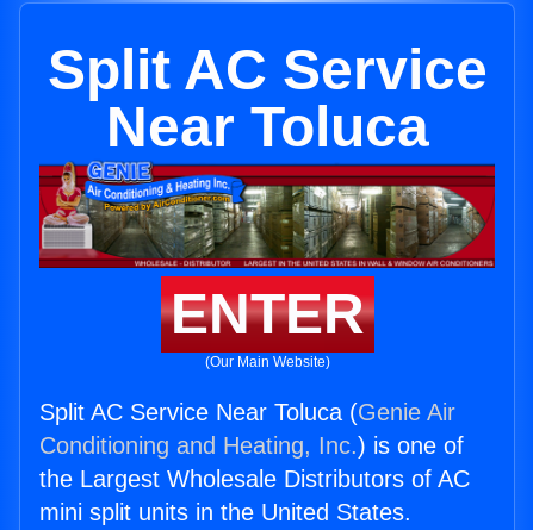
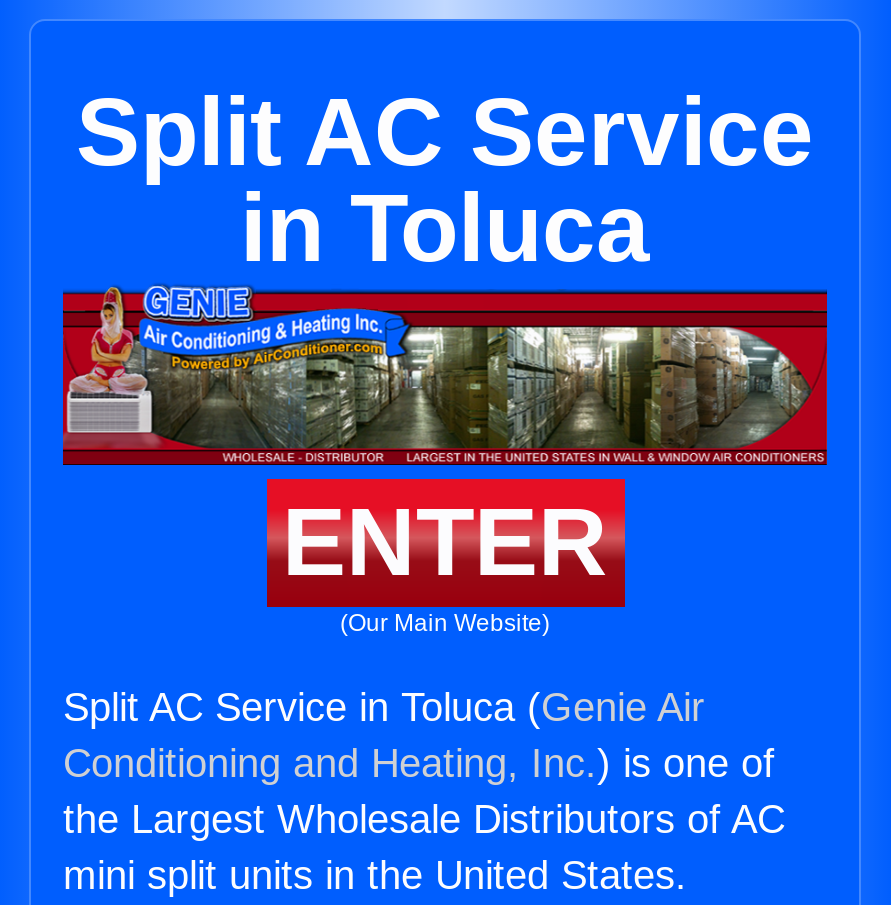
- Near Toluca
+ in Toluca

- Split AC Service Near Toluca (Genie Air
+ Split AC Service in Toluca (Genie Air
